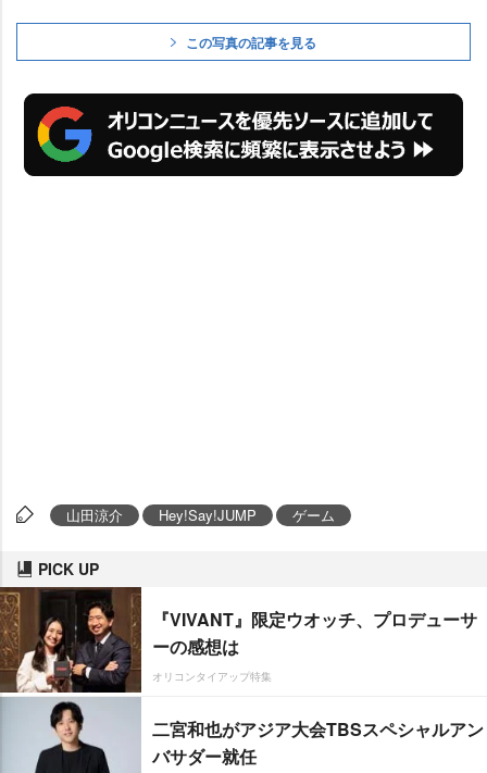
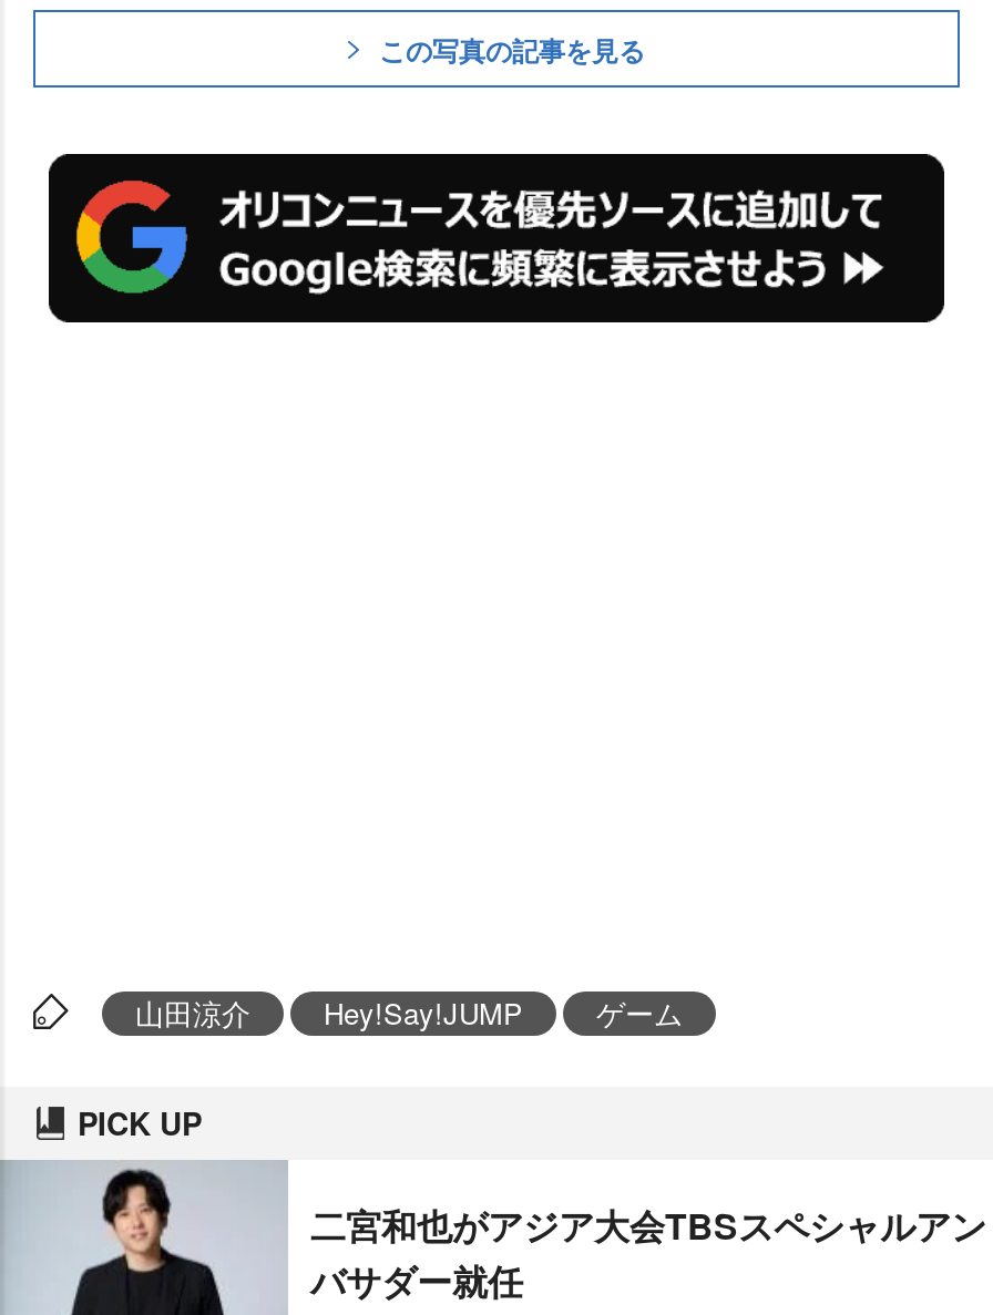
- [image]
- 『VIVANT』限定ウオッチ、プロデューサ
- ーの感想は
- オリコンタイアップ特集
